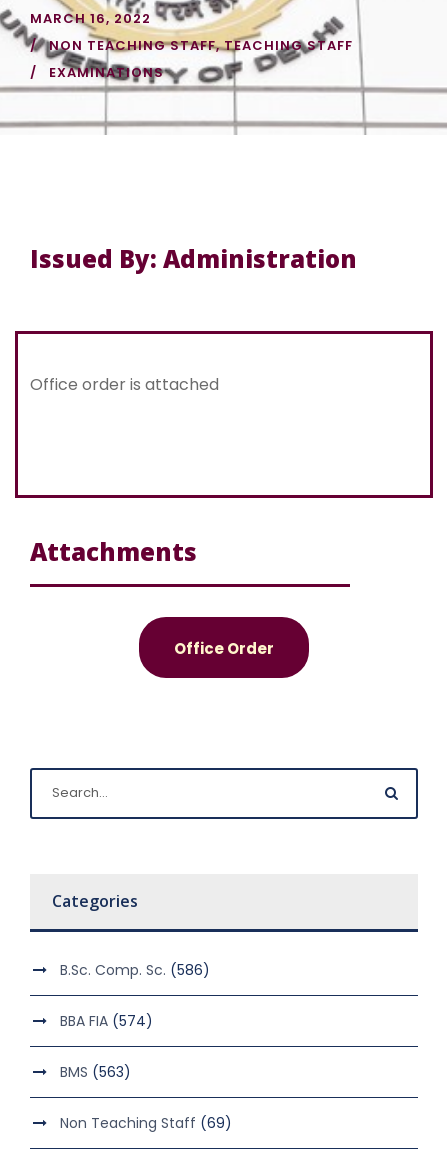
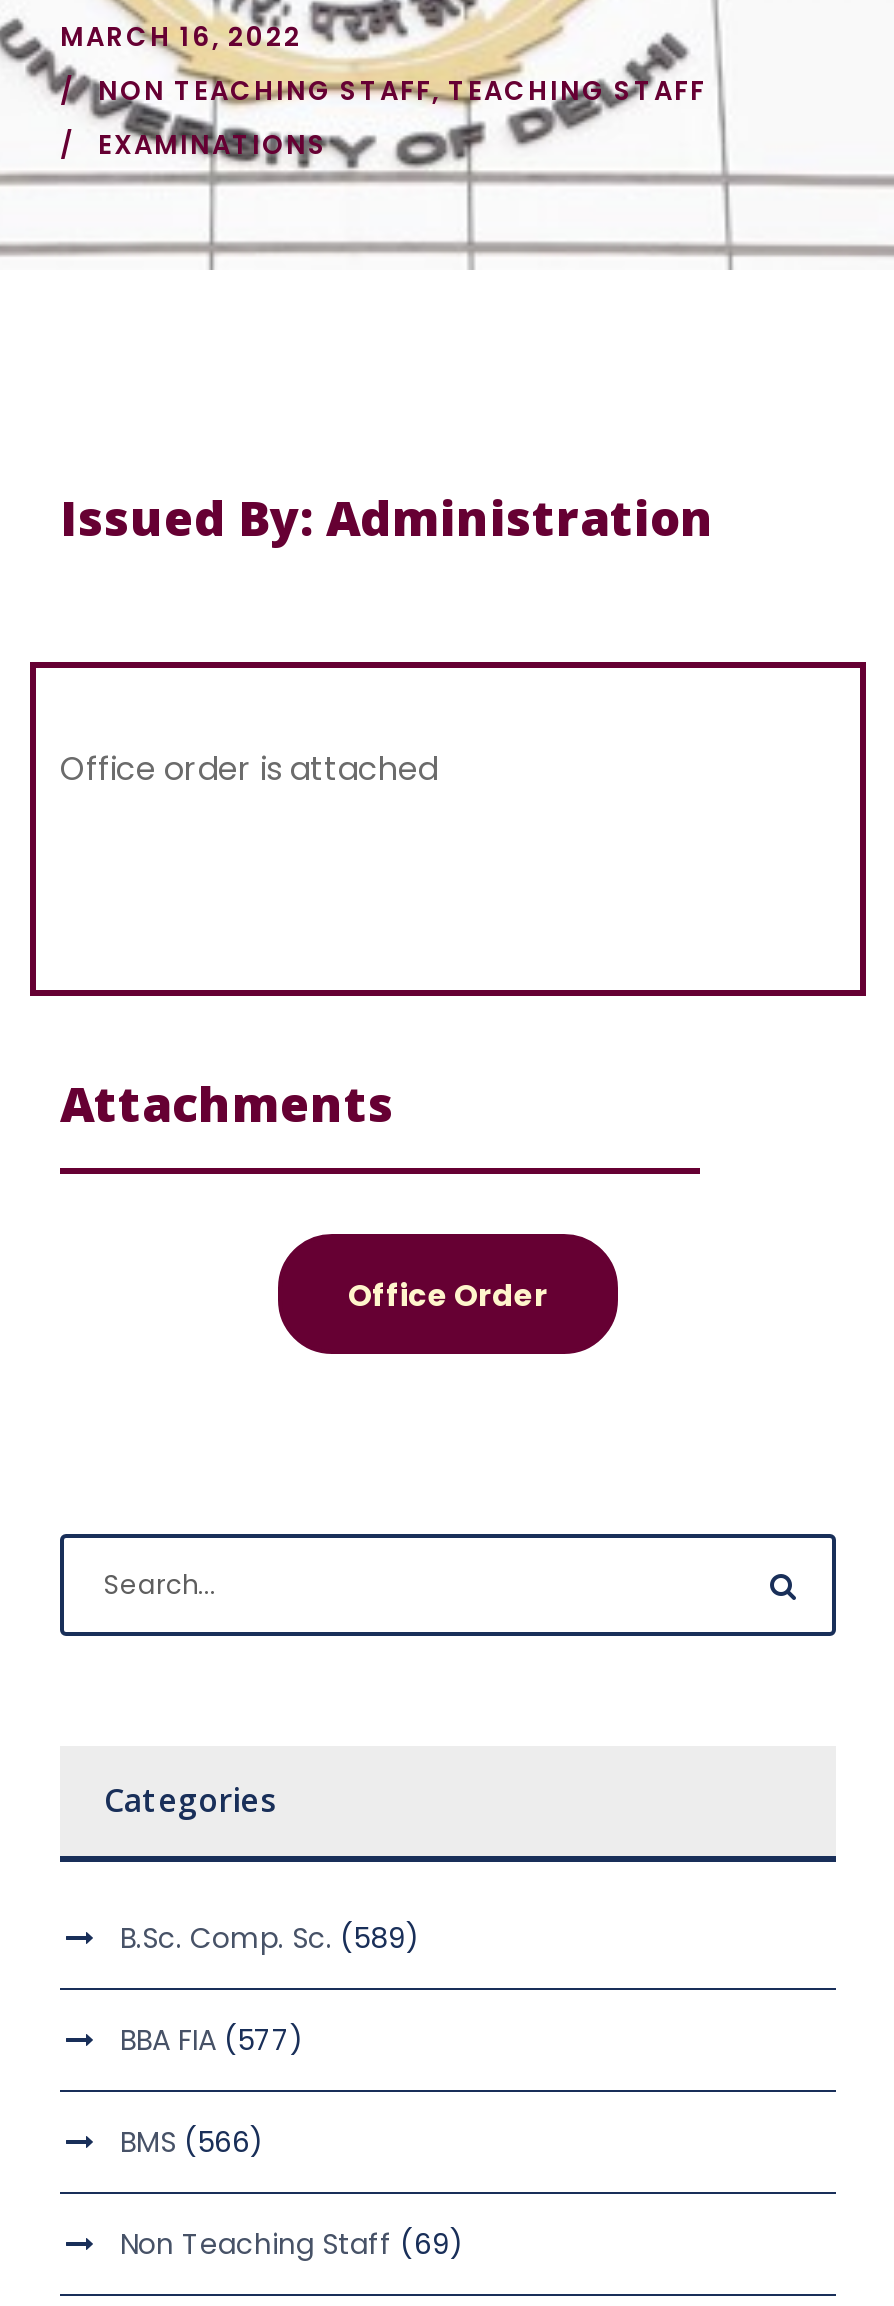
- B.Sc. Comp. Sc. (586)
+ B.Sc. Comp. Sc. (589)

- BBA FIA (574)
+ BBA FIA (577)

- BMS (563)
+ BMS (566)
